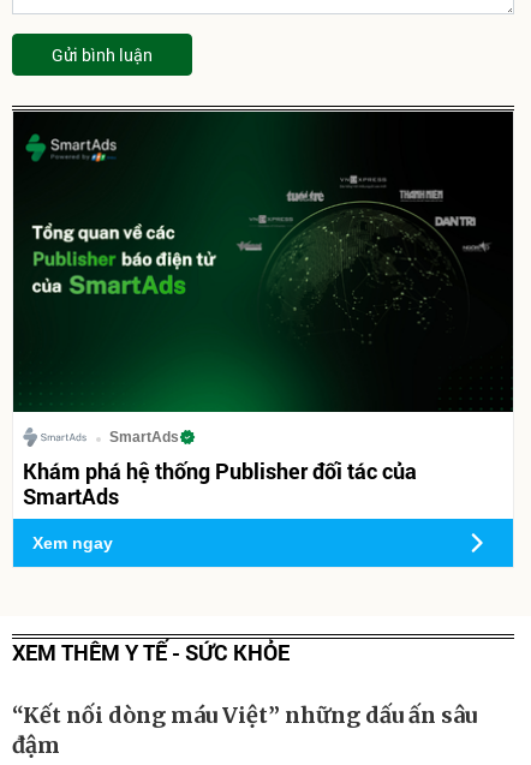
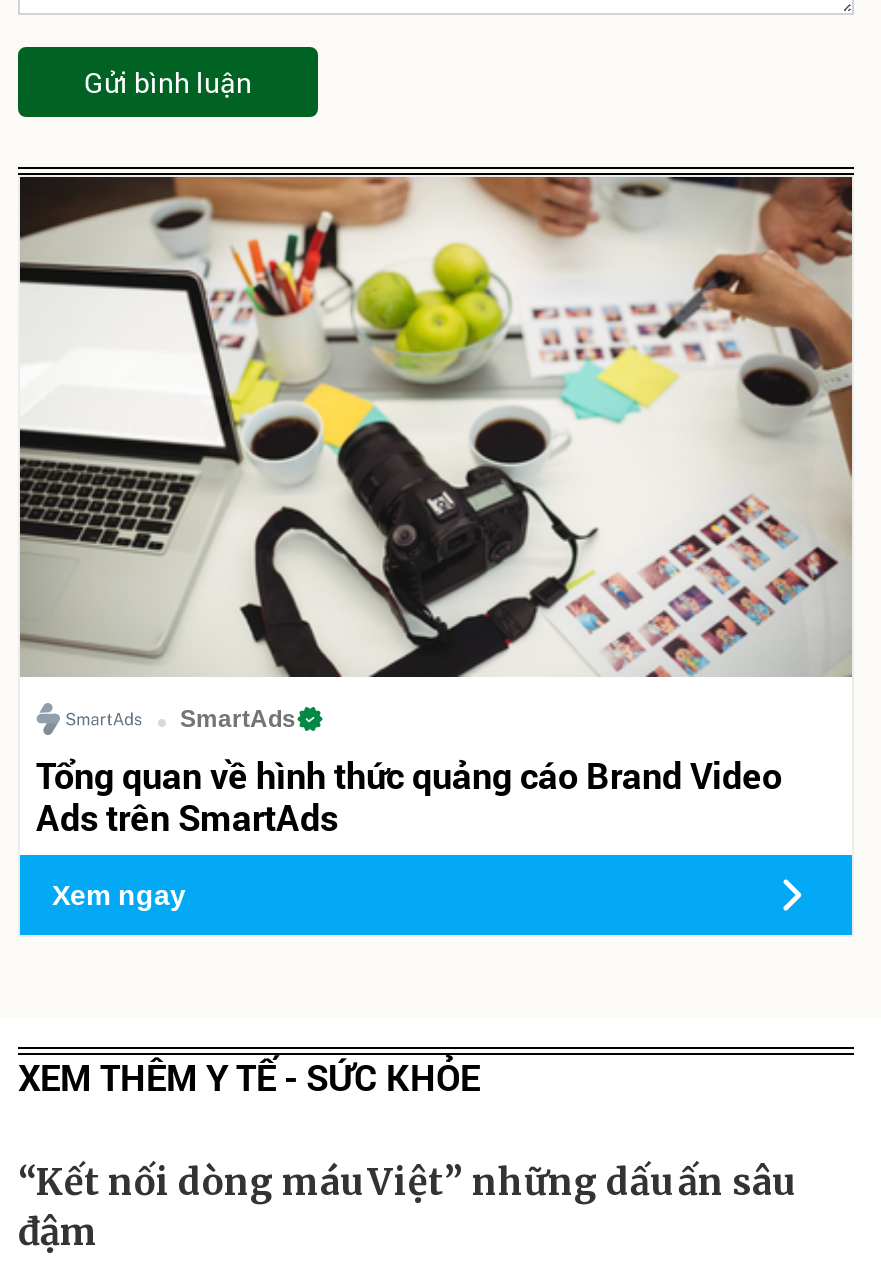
- [image]
- Khám phá hệ thống Publisher đối tác của
- SmartAds
+ [image]
+ Tổng quan về hình thức quảng cáo Brand Video
+ Ads trên SmartAds
